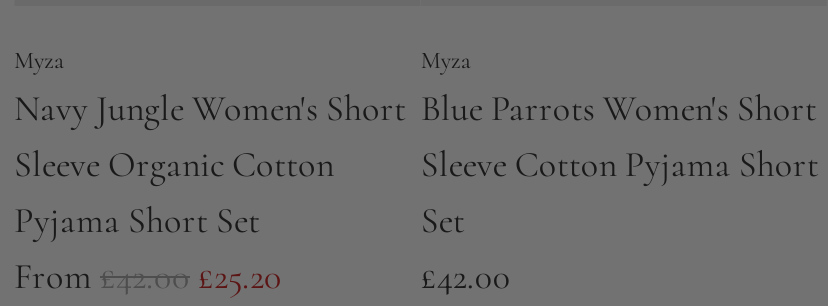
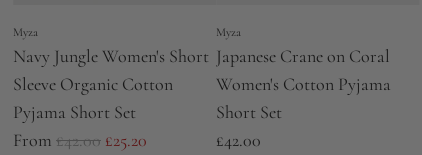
- Blue Parrots Women's Short
- Sleeve Cotton Pyjama Short
- Set
+ Japanese Crane on Coral
+ Women's Cotton Pyjama
+ Short Set
